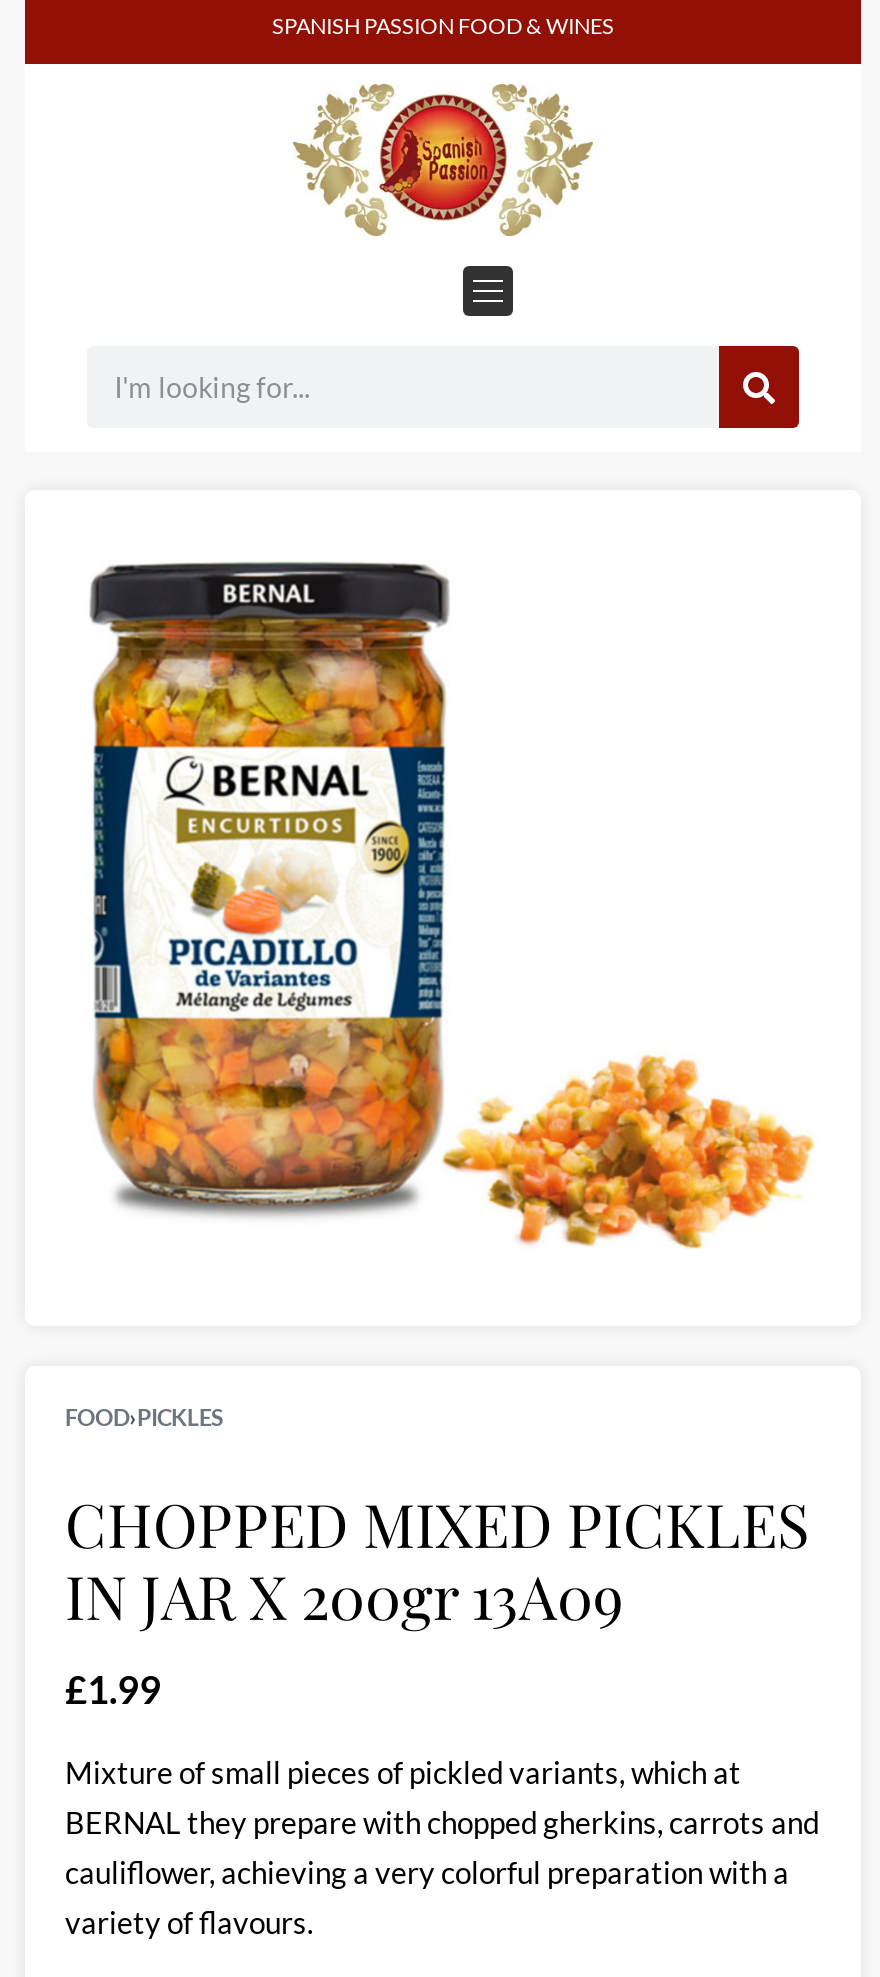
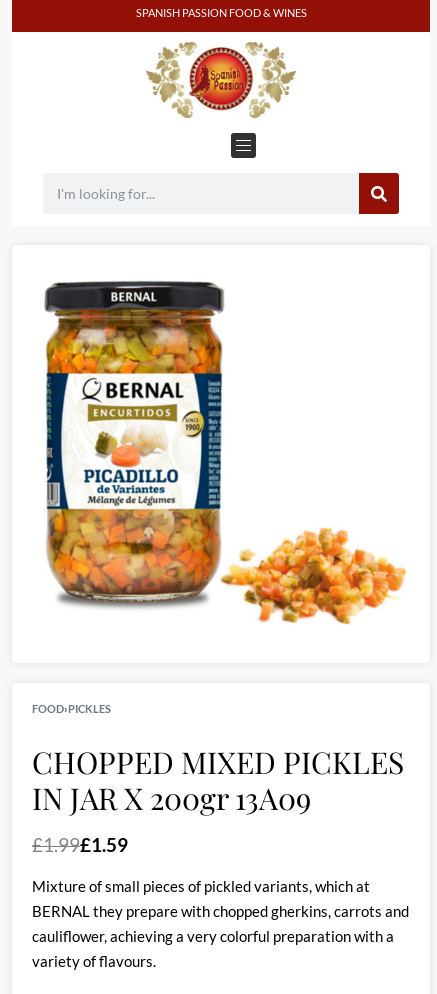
- £1.99
+ £1.99£1.59
